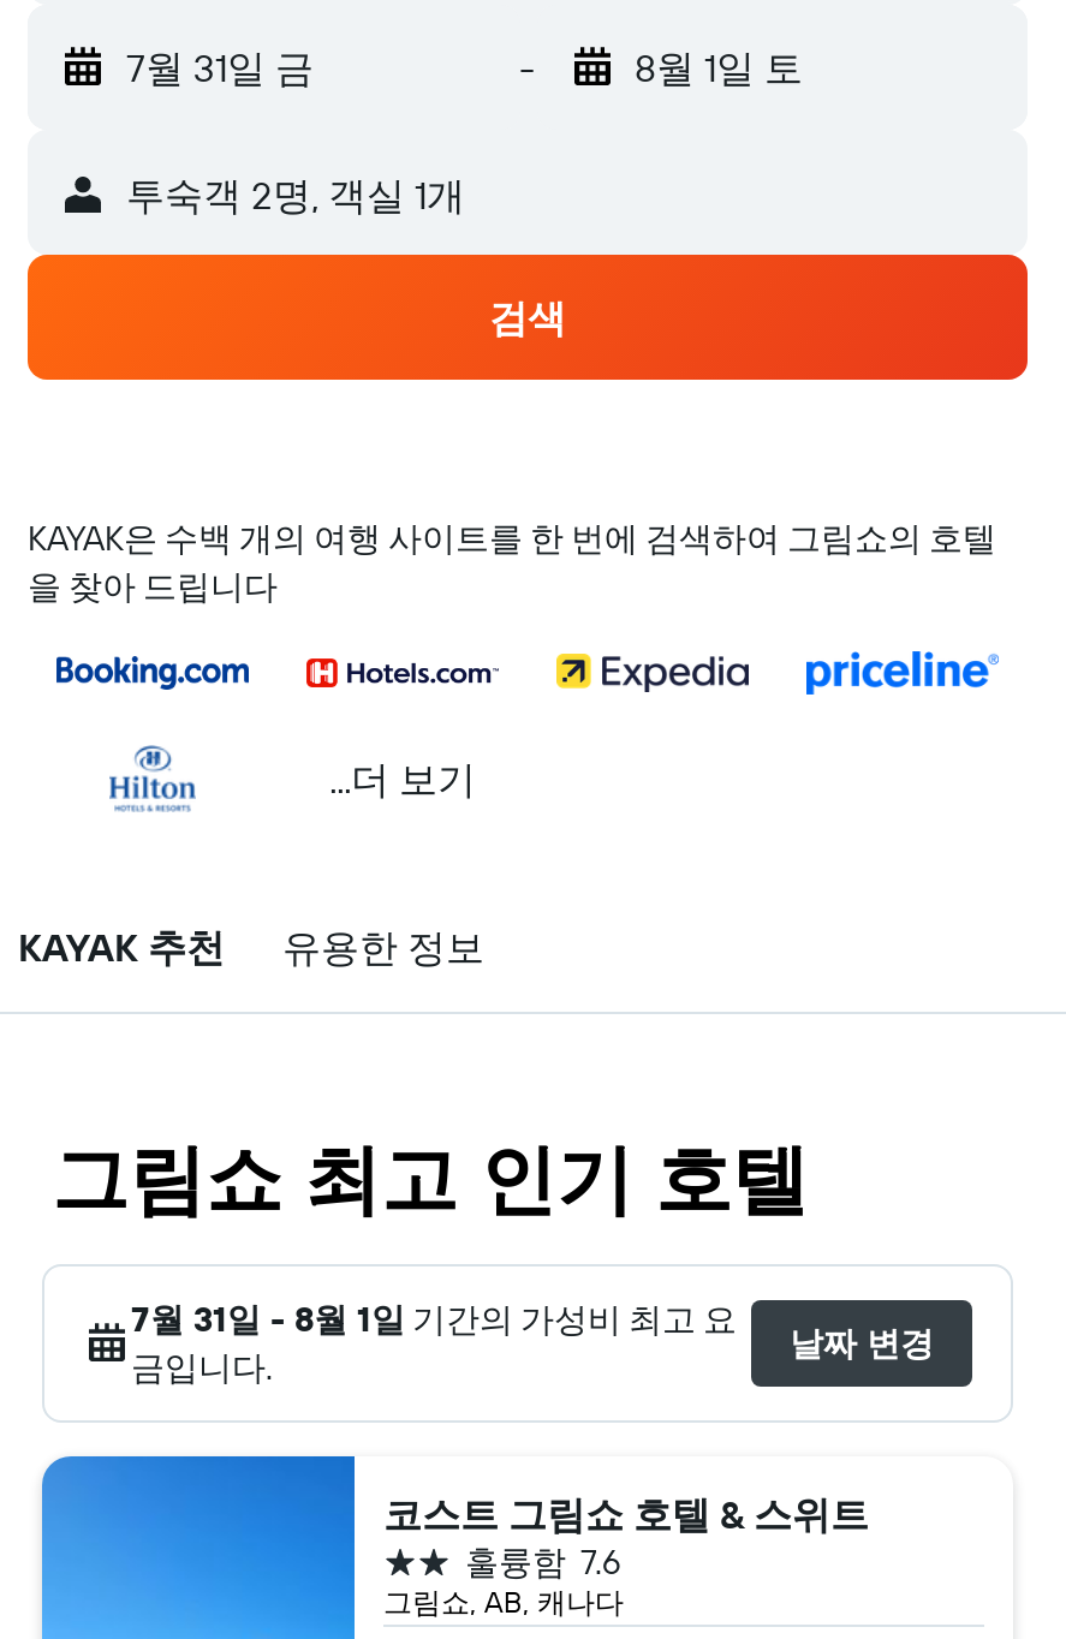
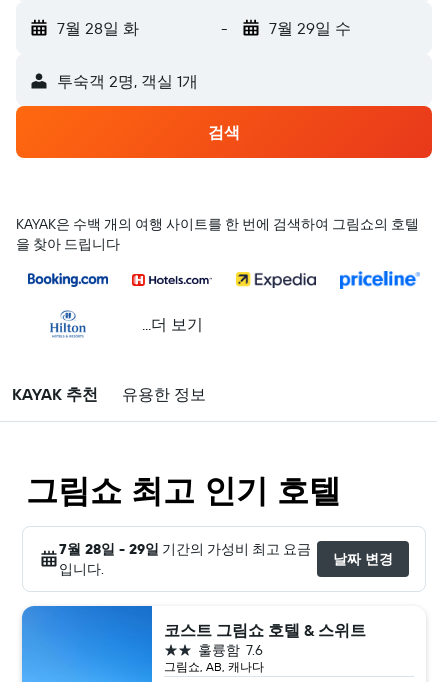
- 7월 31일 금
+ 7월 28일 화

- 8월 1일 토
+ 7월 29일 수

- 7월 31일 - 8월 1일 기간의 가성비 최고 요
- 금입니다.
+ 7월 28일 - 29일 기간의 가성비 최고 요금
+ 입니다.
